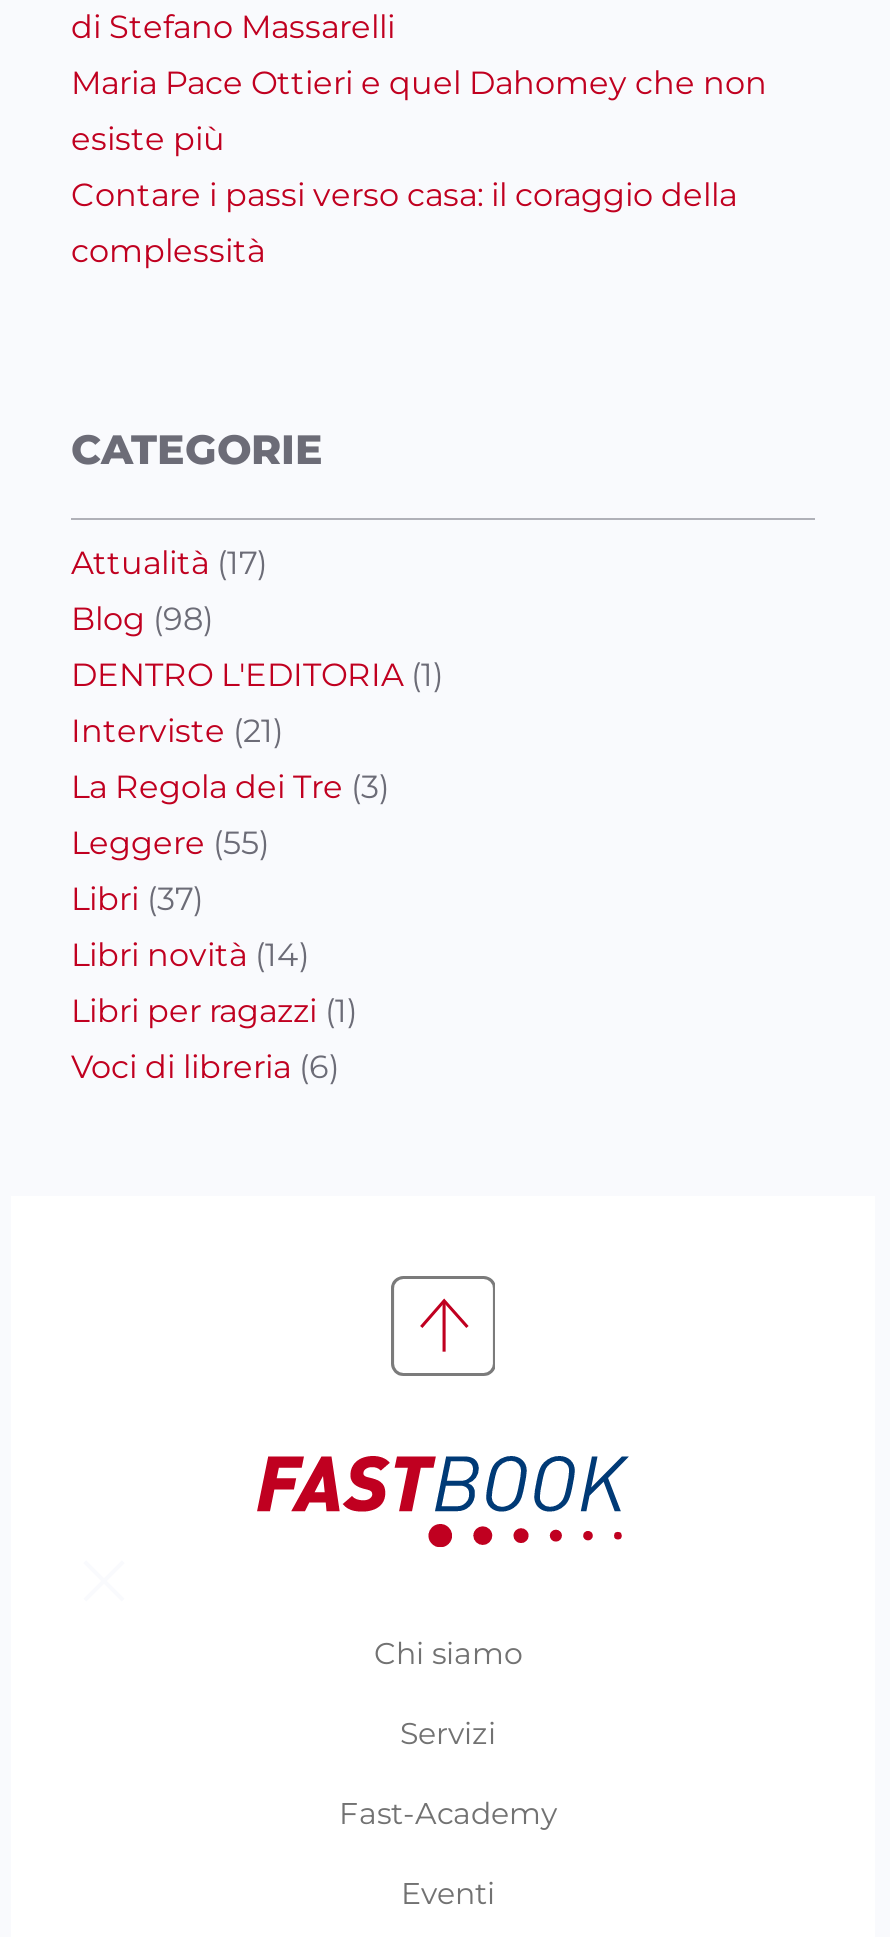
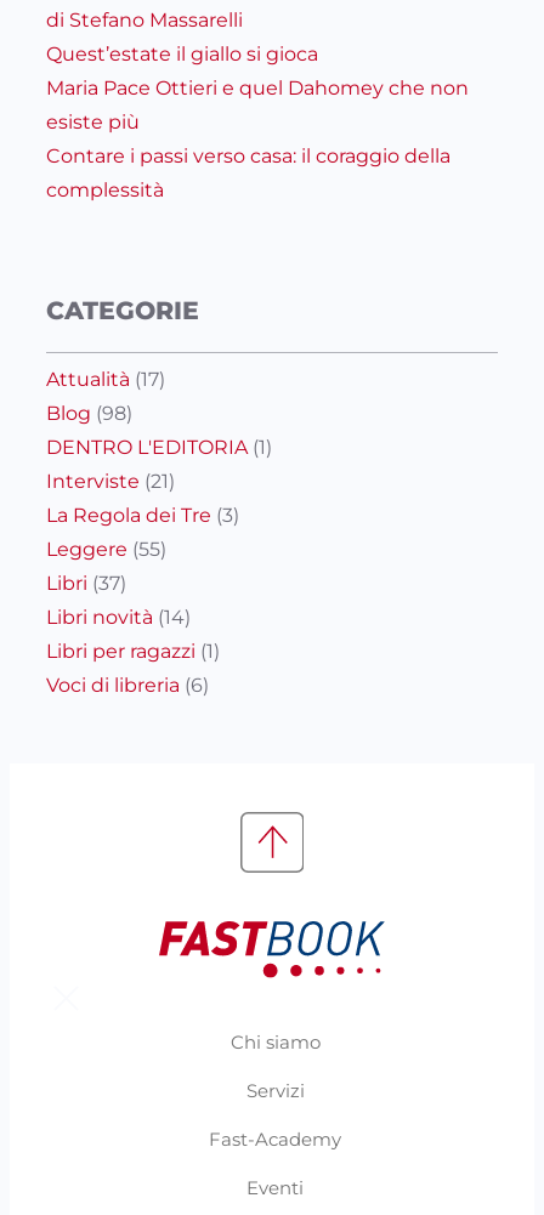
+ Quest’estate il giallo si gioca
